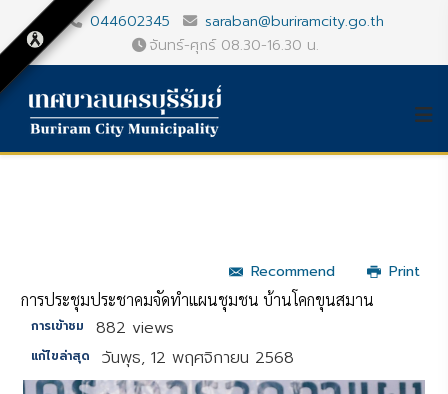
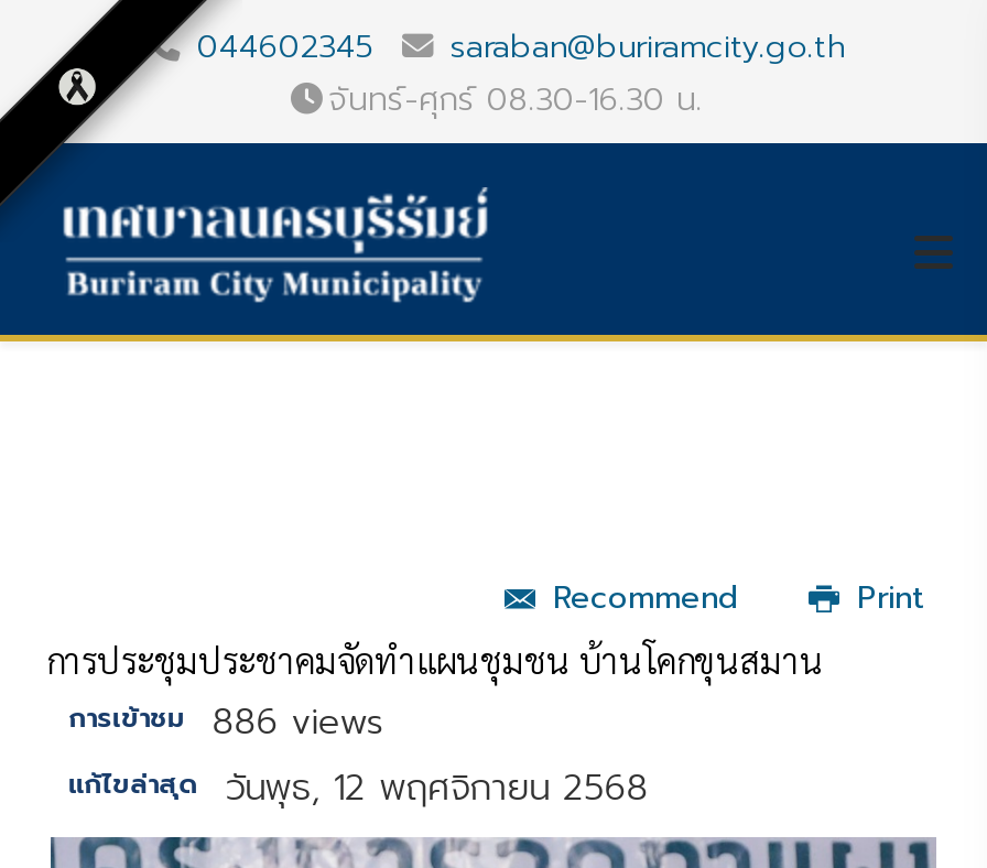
- การเข้าชม 882 views
+ การเข้าชม 886 views
